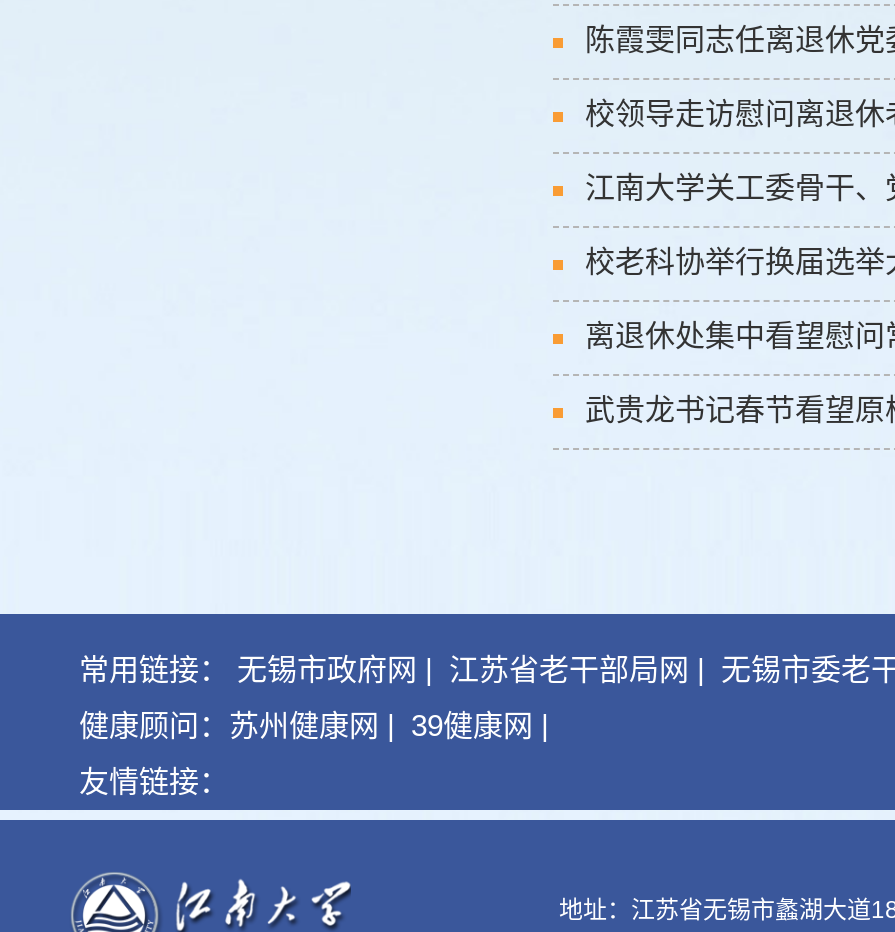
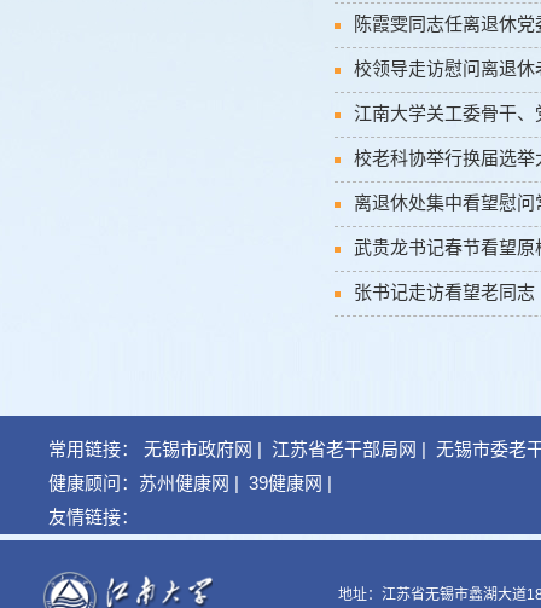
+ 张书记走访看望老同志
